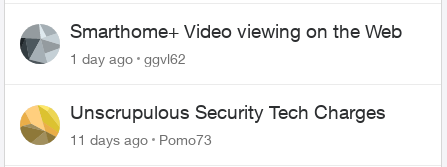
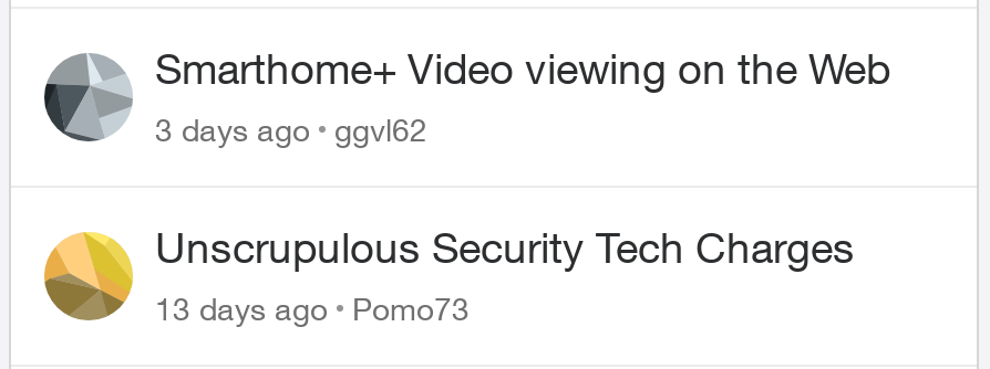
- 1 day ago ggvl62
+ 3 days ago ggvl62

- 11 days ago Pomo73
+ 13 days ago Pomo73
